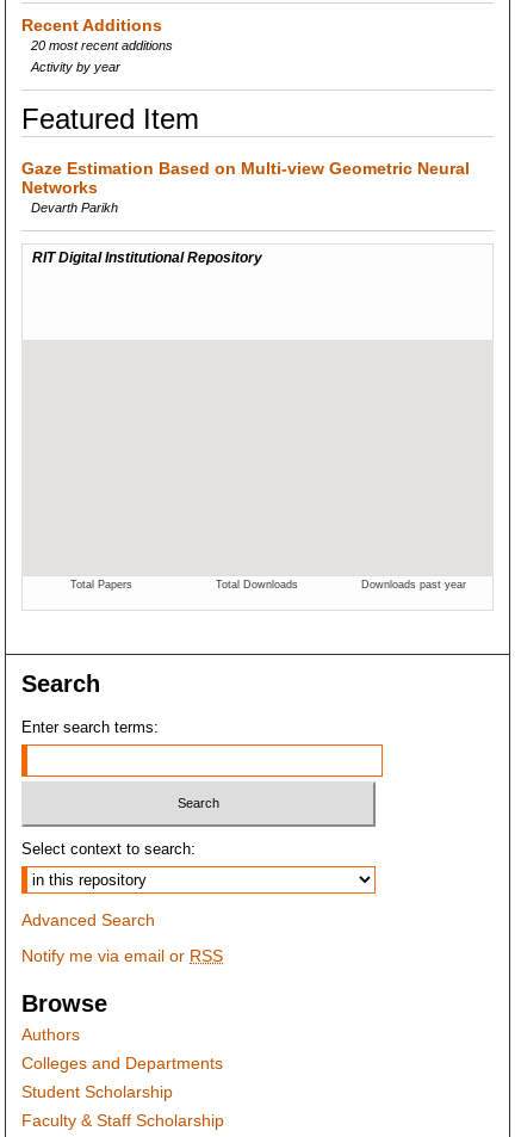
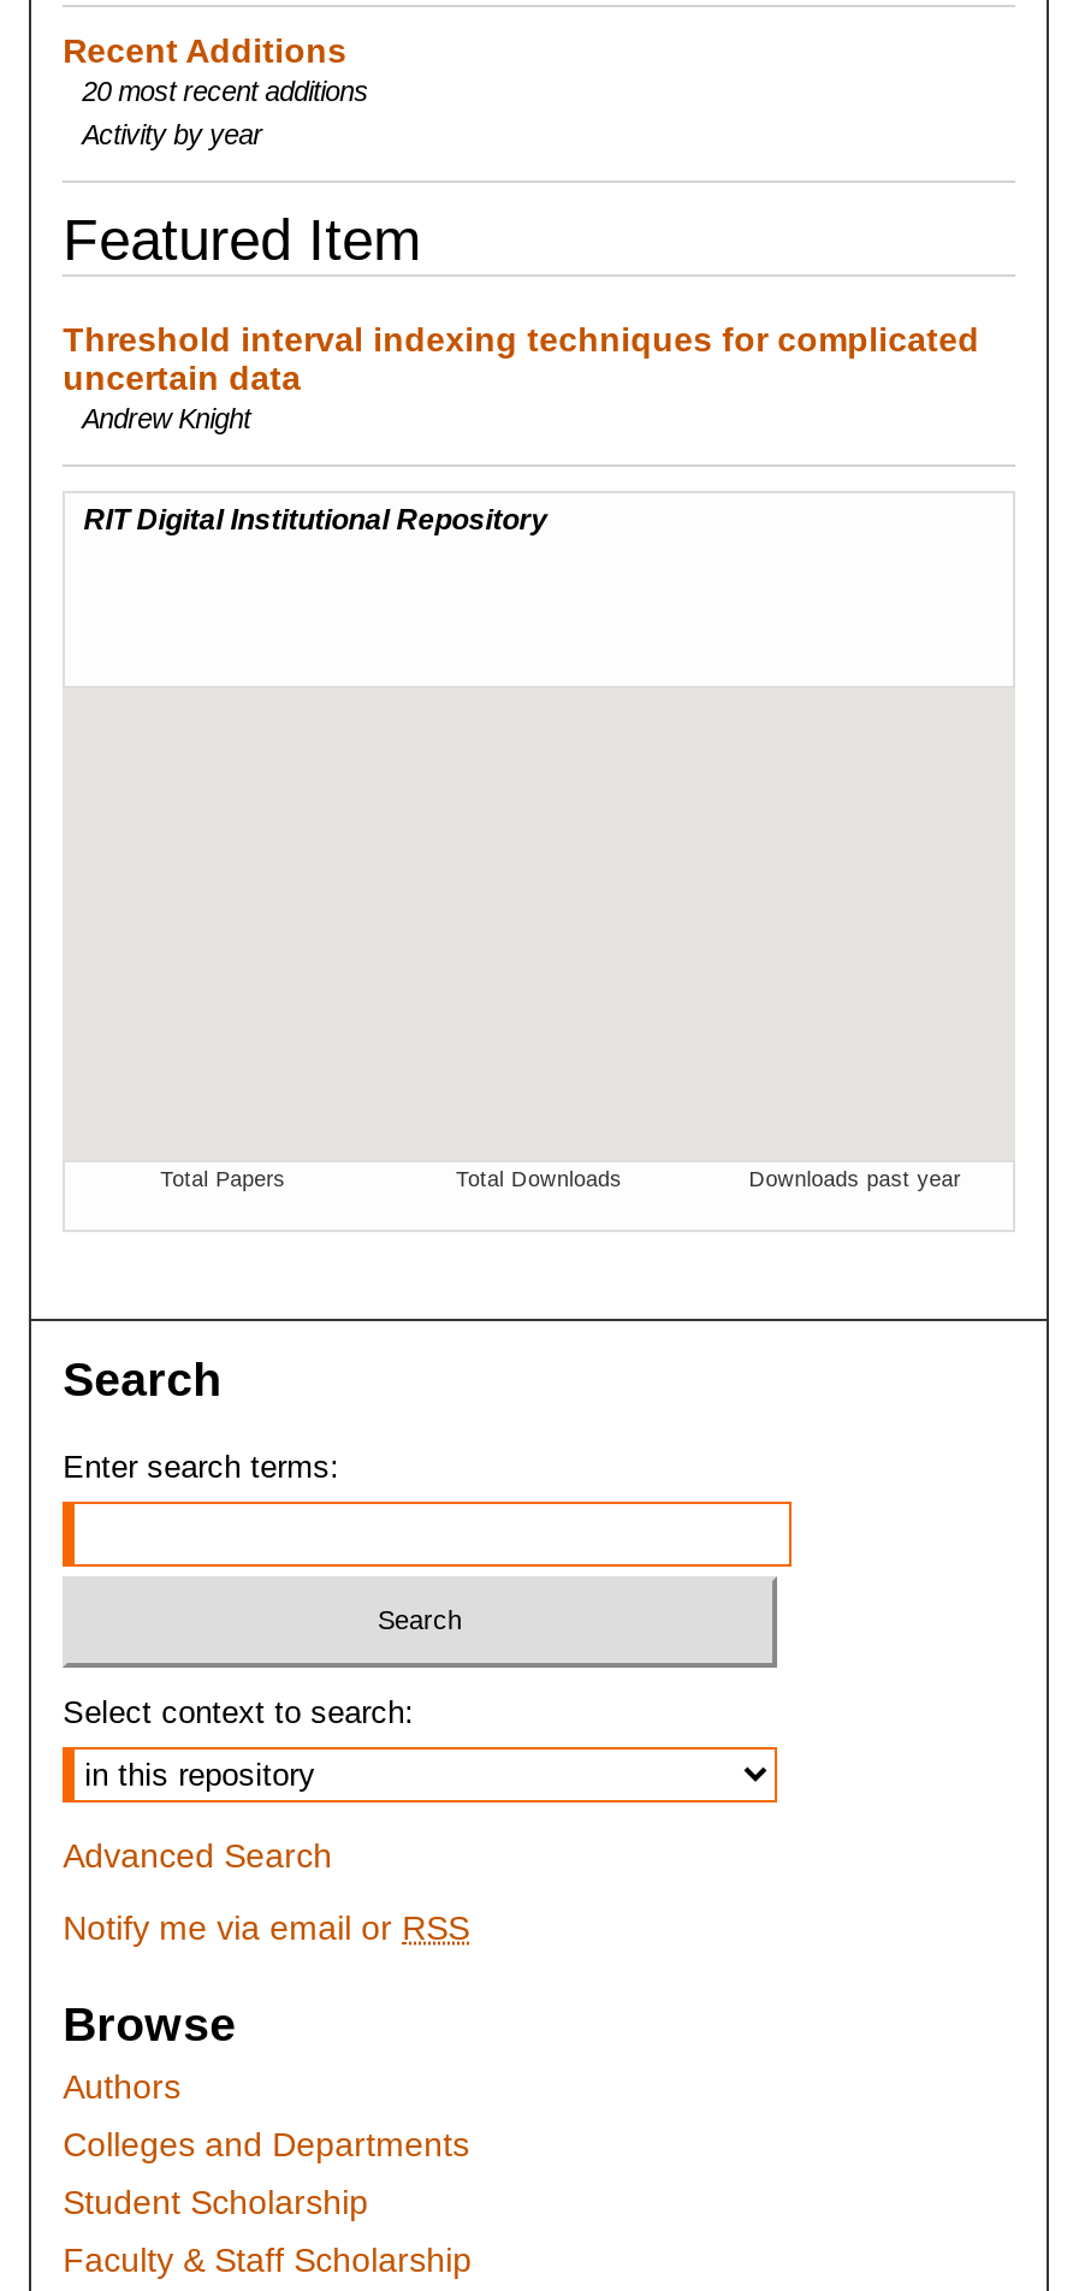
- Gaze Estimation Based on Multi-view Geometric Neural
- Networks
- Devarth Parikh
+ Threshold interval indexing techniques for complicated
+ uncertain data
+ Andrew Knight
